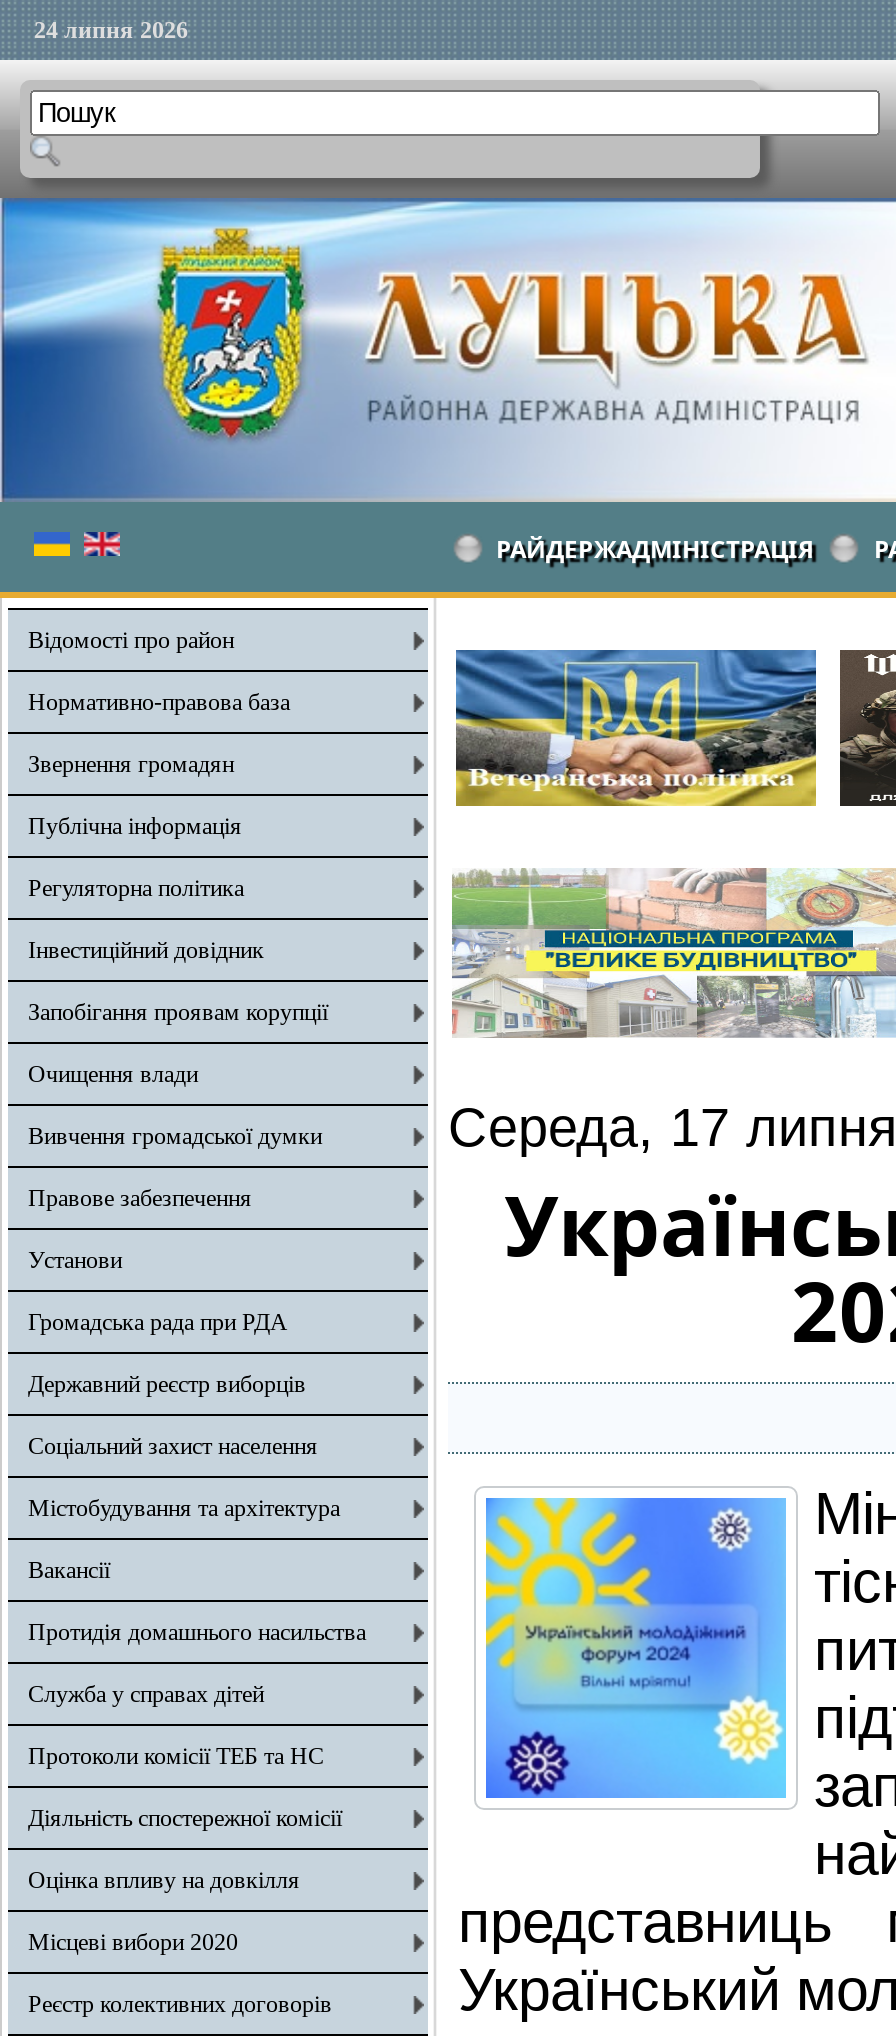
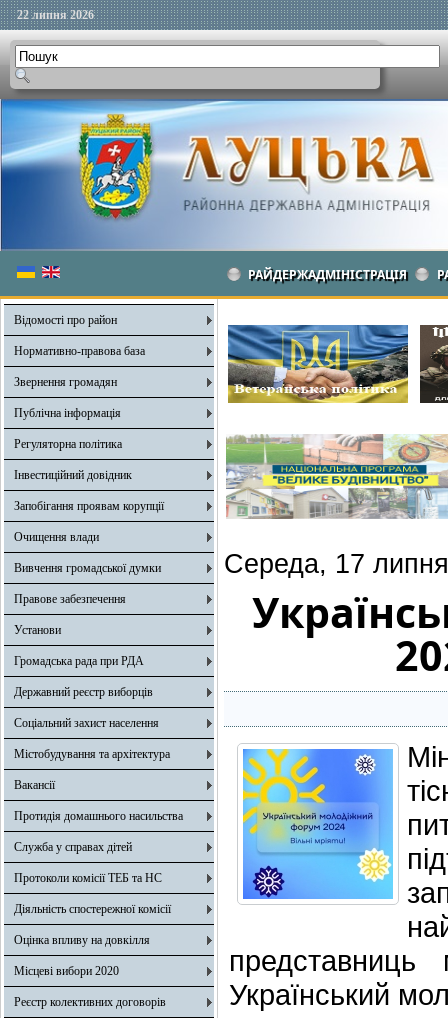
- 24 липня 2026
+ 22 липня 2026
